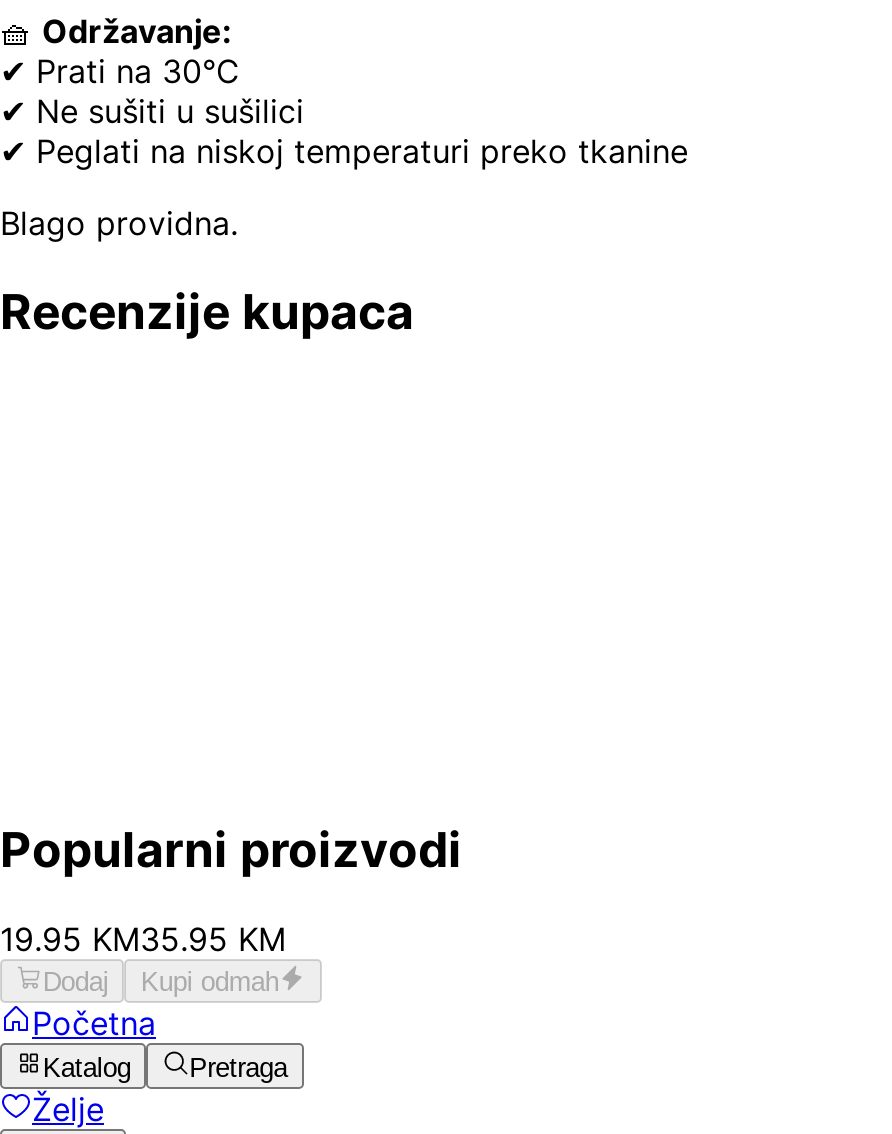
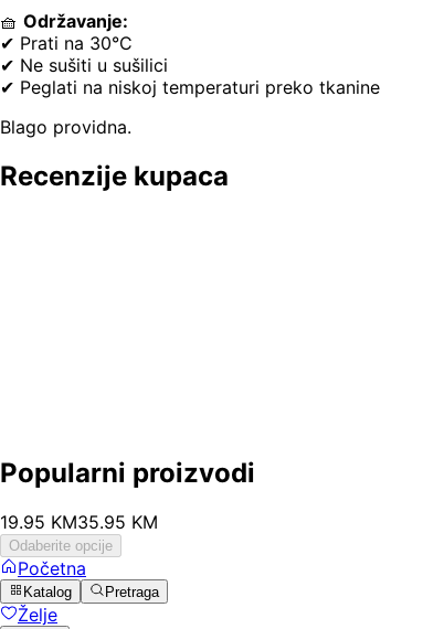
- Dodaj
- Kupi odmah
+ Odaberite opcije
